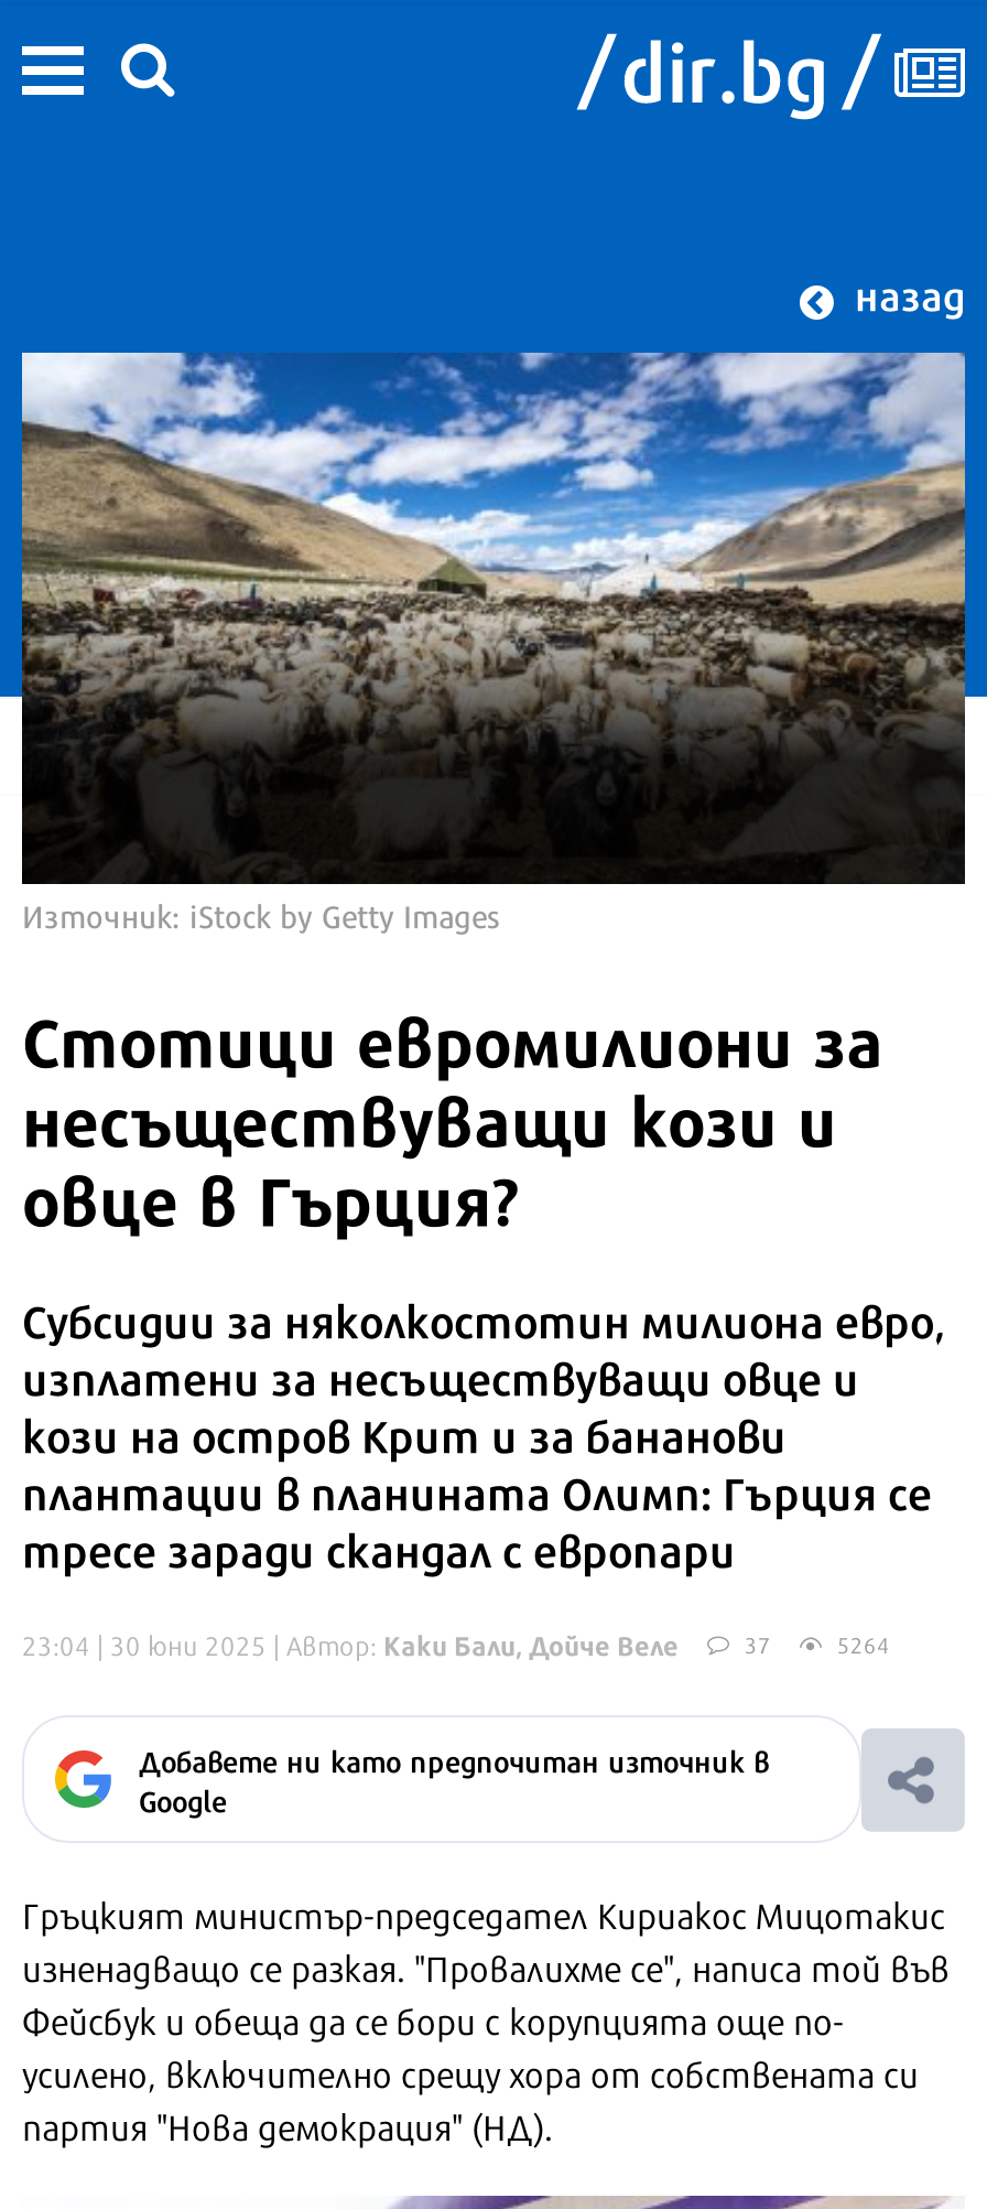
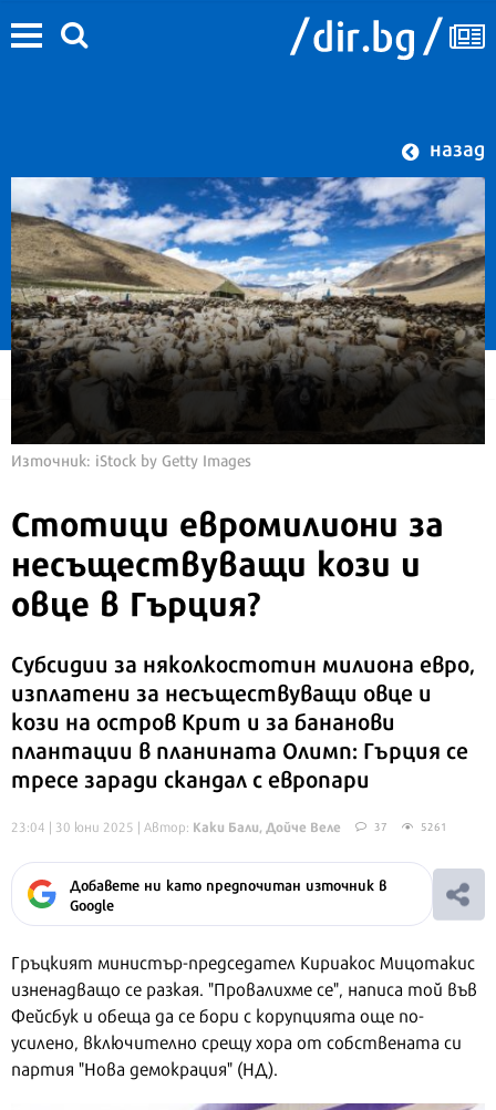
- 5264
+ 5261
